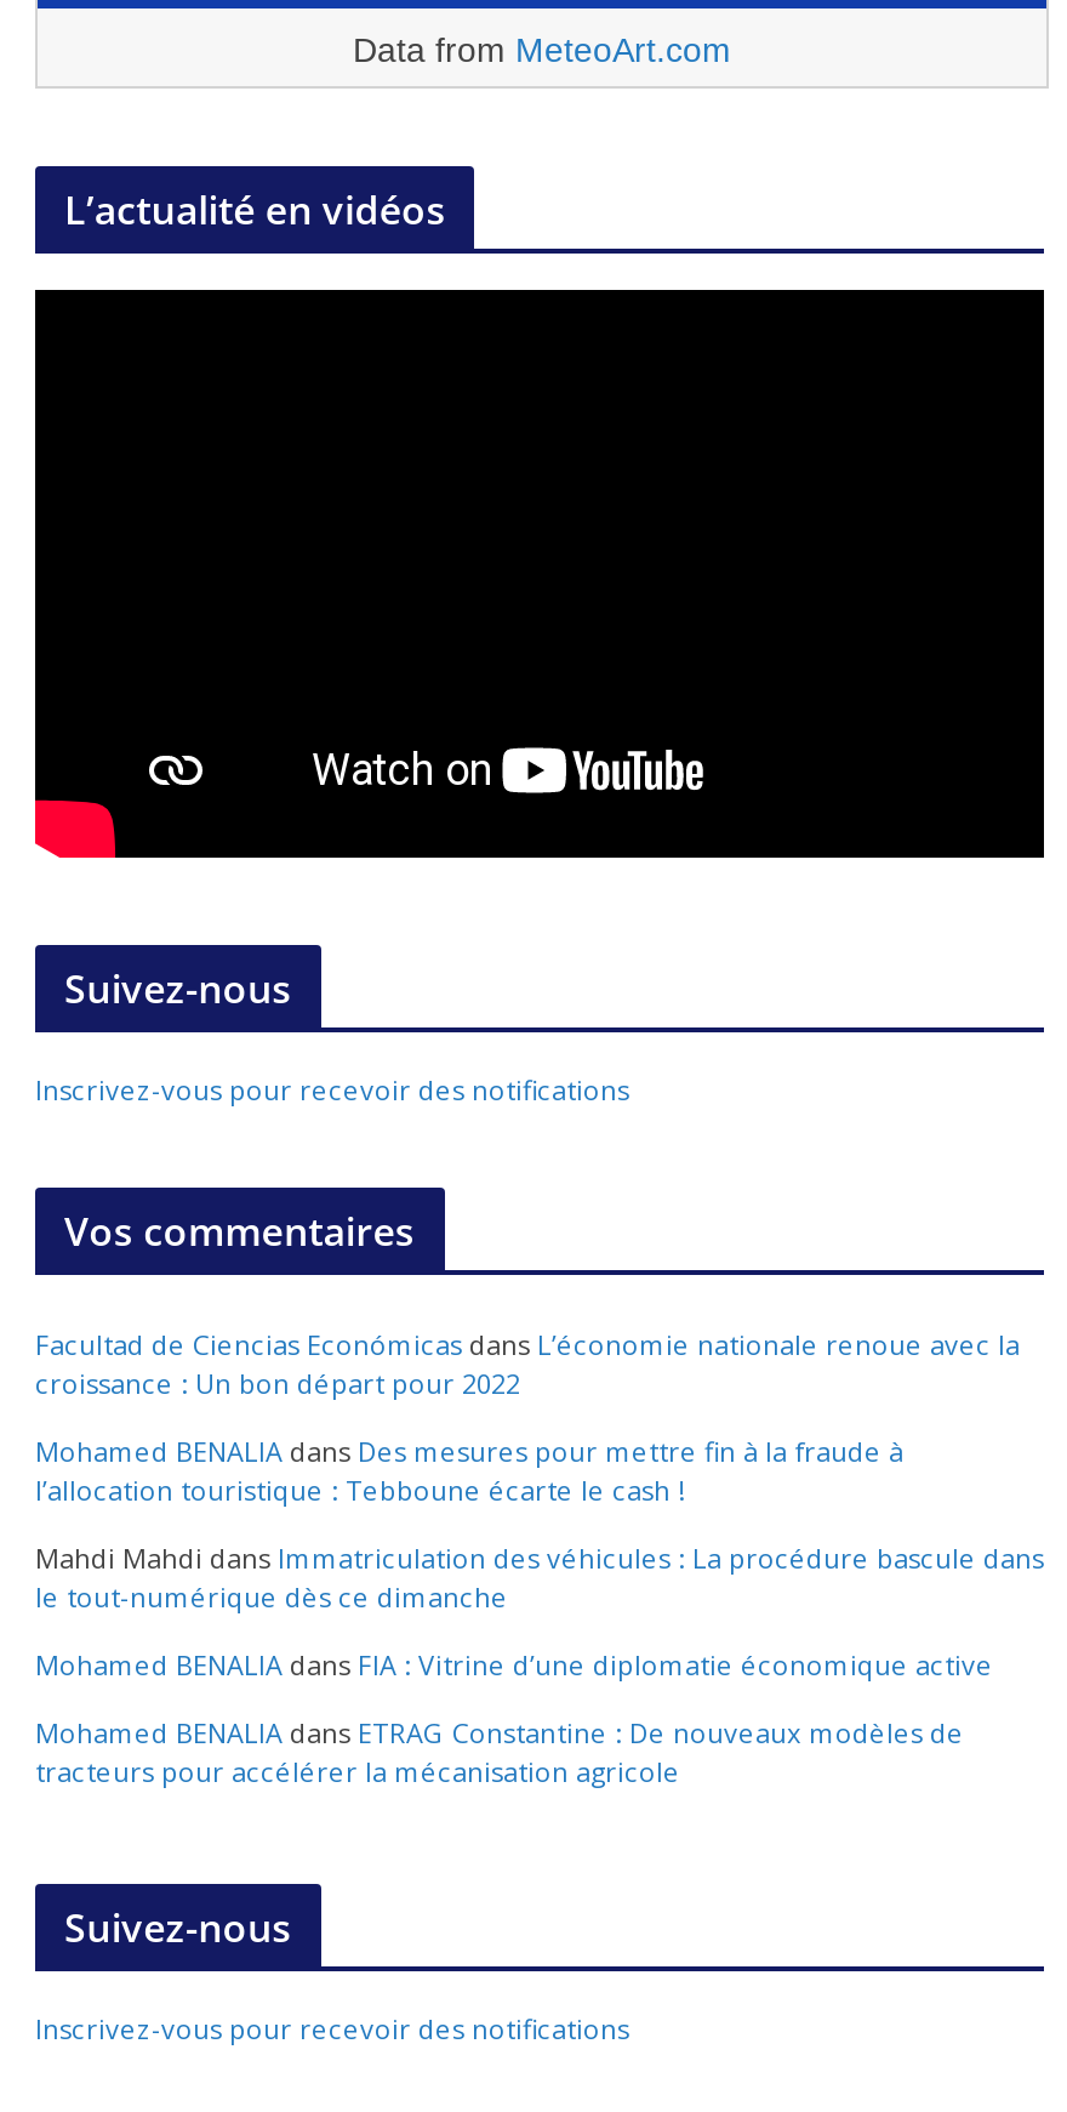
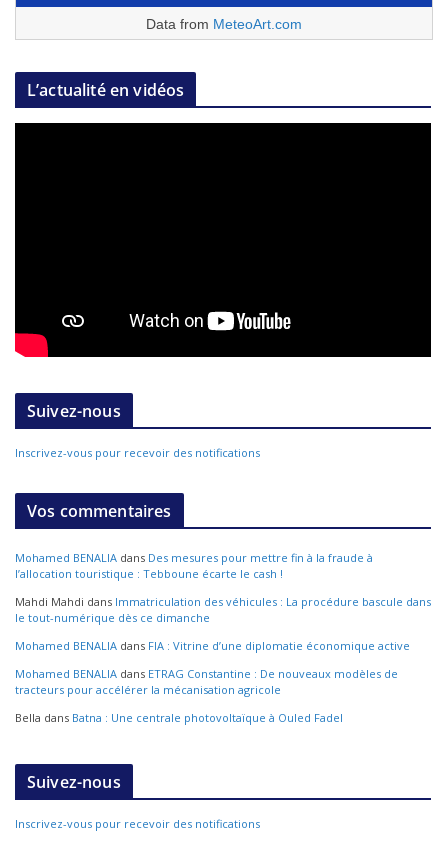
- Facultad de Ciencias Económicas dans L’économie nationale renoue avec la
- croissance : Un bon départ pour 2022

moved up: Mohamed BENALIA dans Des mesures pour mettre fin à la fraude à | l’allocation touristique : Tebboune écarte le cash ! | Mahdi Mahdi dans Immatriculation des véhicules : La procédure bascule dans | le tout-numérique dès ce dimanche | Mohamed BENALIA dans FIA : Vitrine d’une diplomatie économique active | Mohamed BENALIA dans ETRAG Constantine : De nouveaux modèles de | tracteurs pour accélérer la mécanisation agricole

+ Bella dans Batna : Une centrale photovoltaïque à Ouled Fadel
